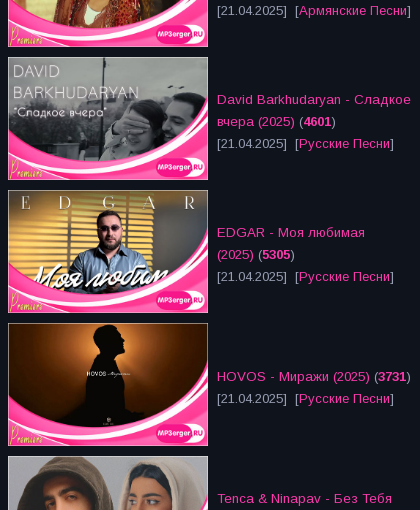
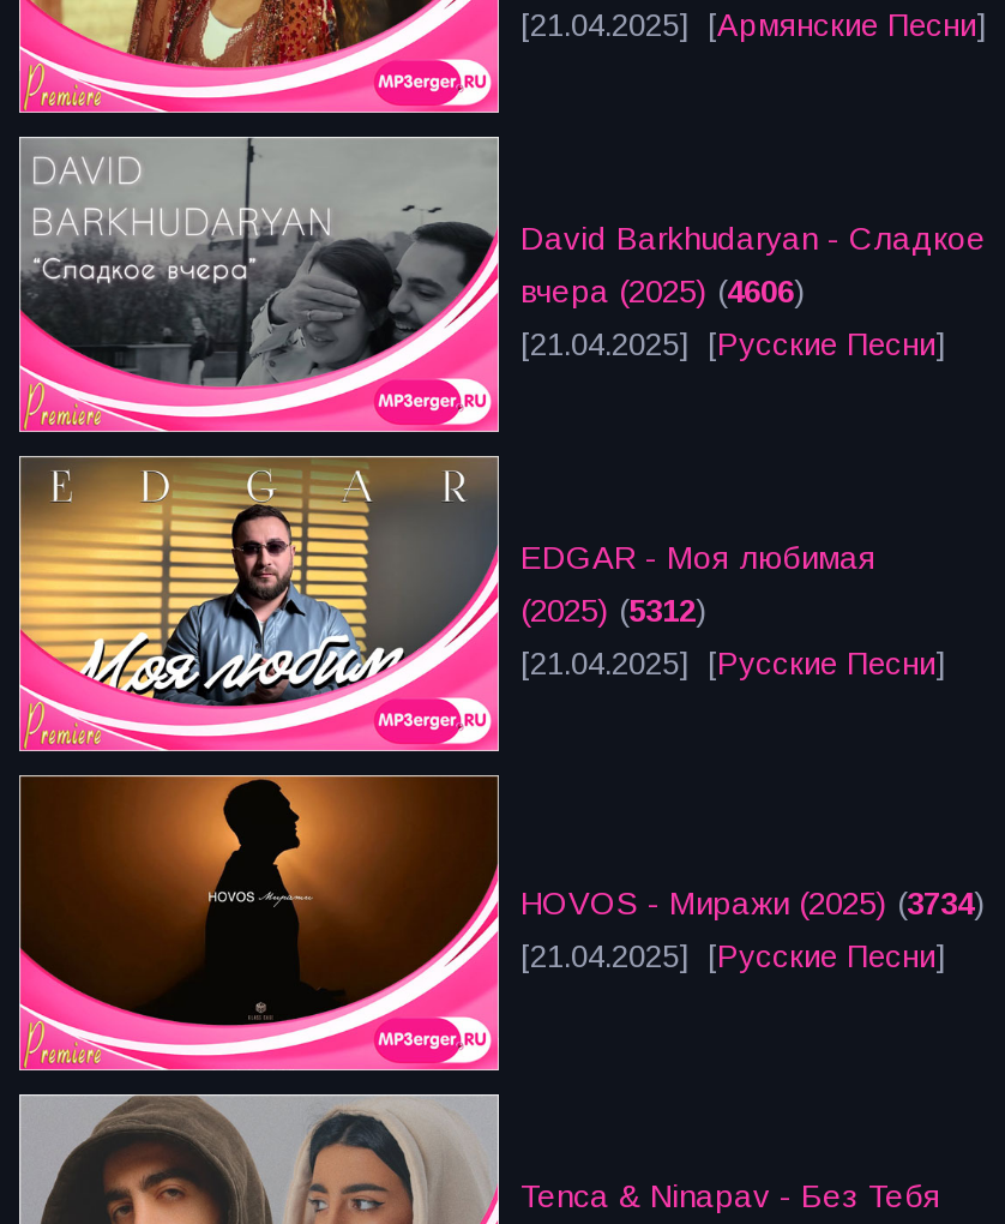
- вчера (2025) (4601)
+ вчера (2025) (4606)

- (2025) (5305)
+ (2025) (5312)

- HOVOS - Миражи (2025) (3731)
+ HOVOS - Миражи (2025) (3734)
